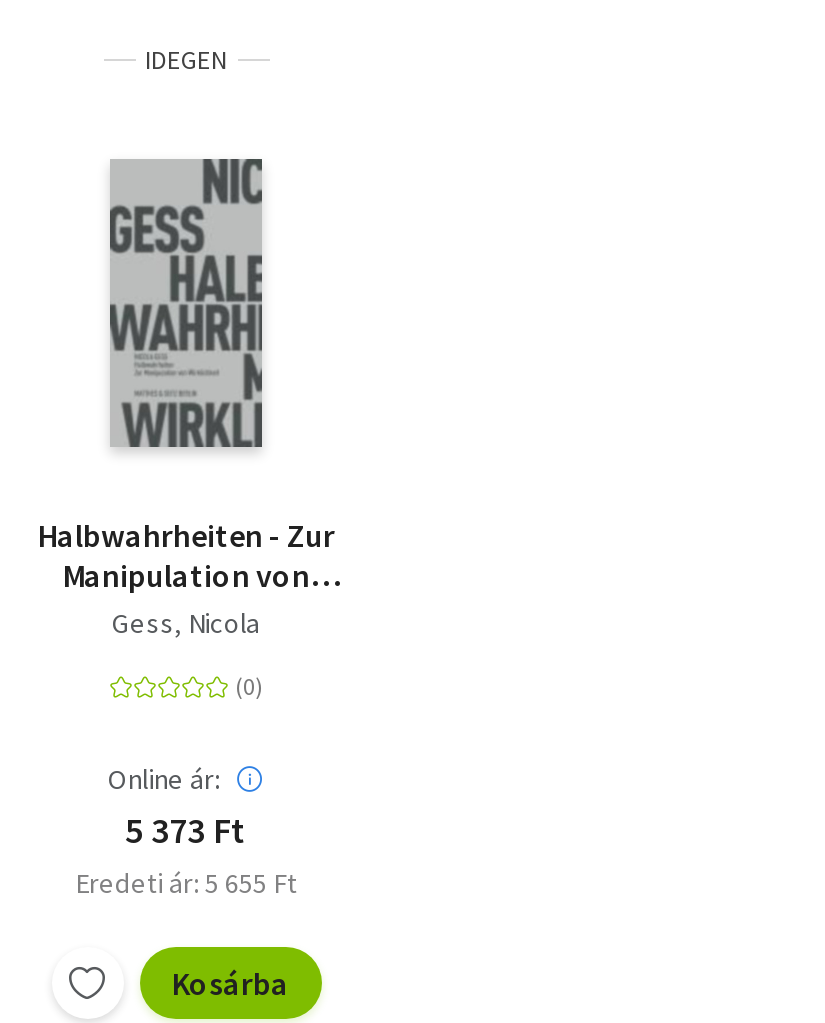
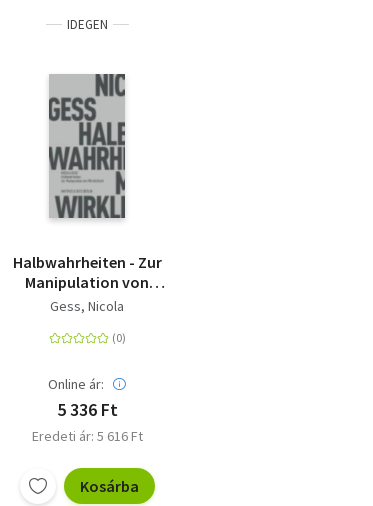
- 5 373 Ft
+ 5 336 Ft

- Eredeti ár: 5 655 Ft
+ Eredeti ár: 5 616 Ft
